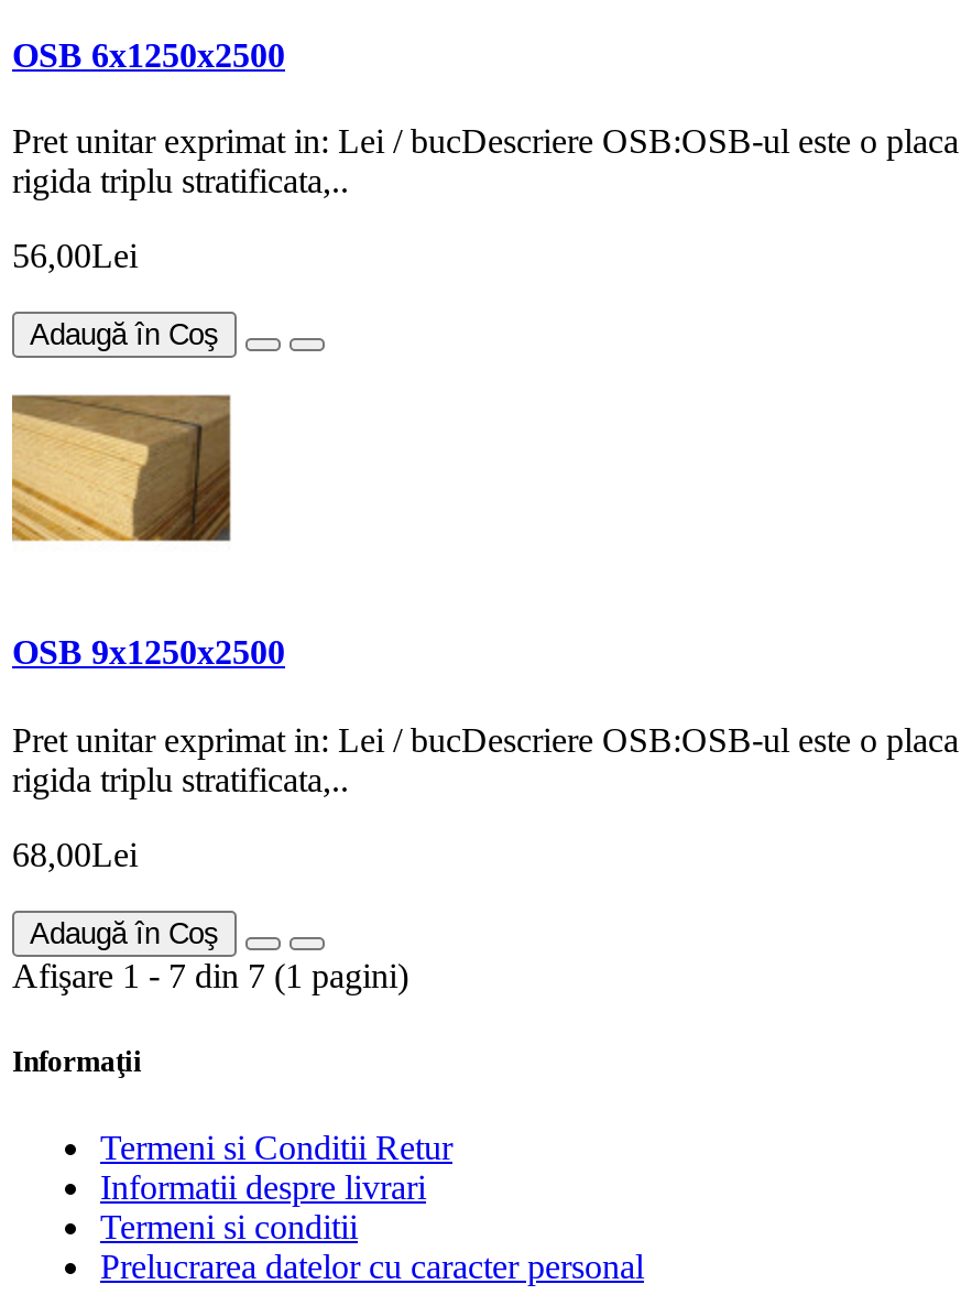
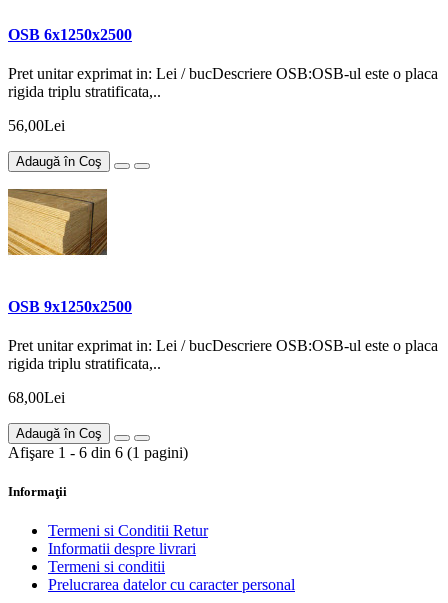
- Afişare 1 - 7 din 7 (1 pagini)
+ Afişare 1 - 6 din 6 (1 pagini)
